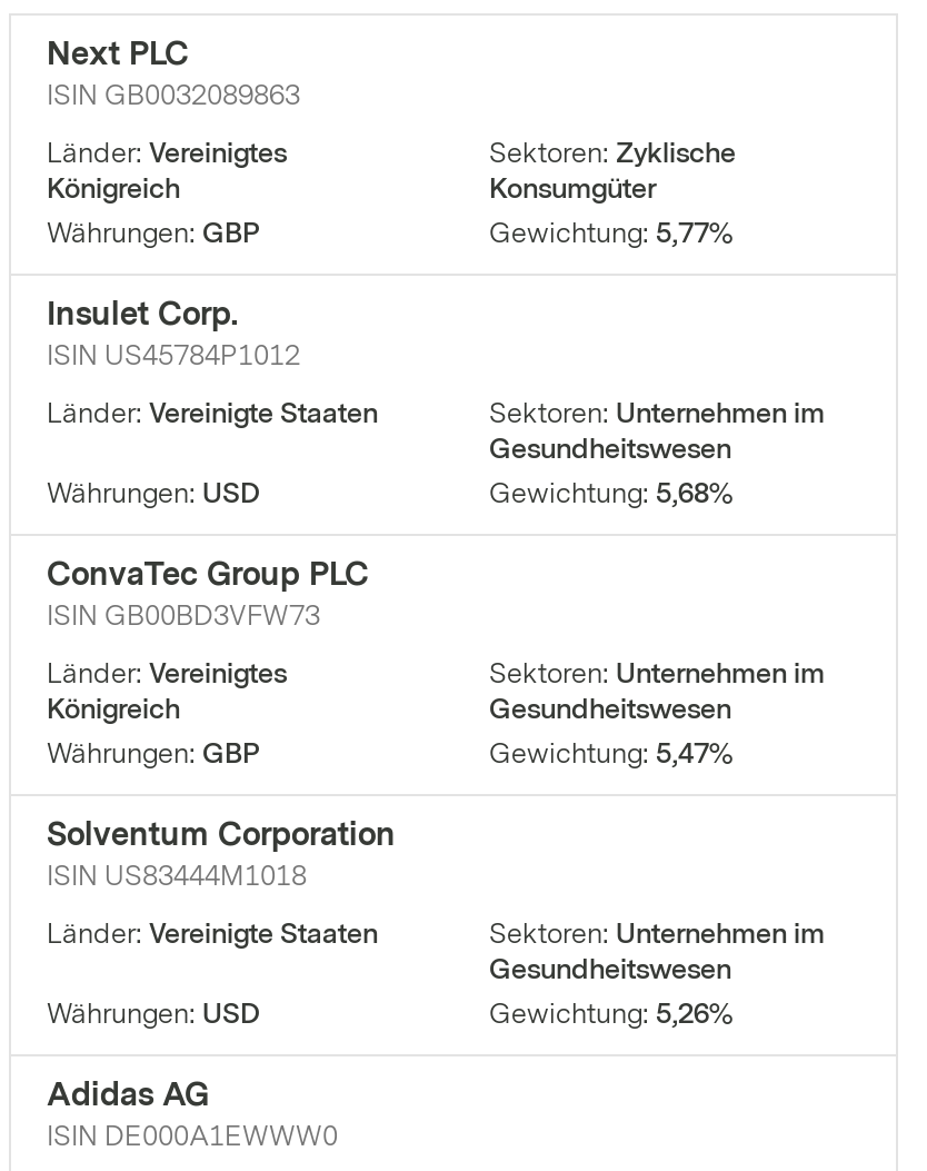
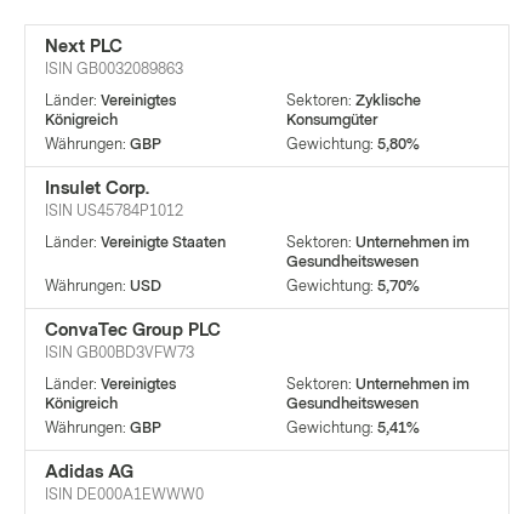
- Gewichtung: 5,77%
+ Gewichtung: 5,80%

- Gewichtung: 5,68%
+ Gewichtung: 5,70%

- Gewichtung: 5,47%
- Solventum Corporation
- ISIN US83444M1018
- Länder: Vereinigte Staaten
- Sektoren: Unternehmen im
- Gesundheitswesen
- Währungen: USD
- Gewichtung: 5,26%
+ Gewichtung: 5,41%
